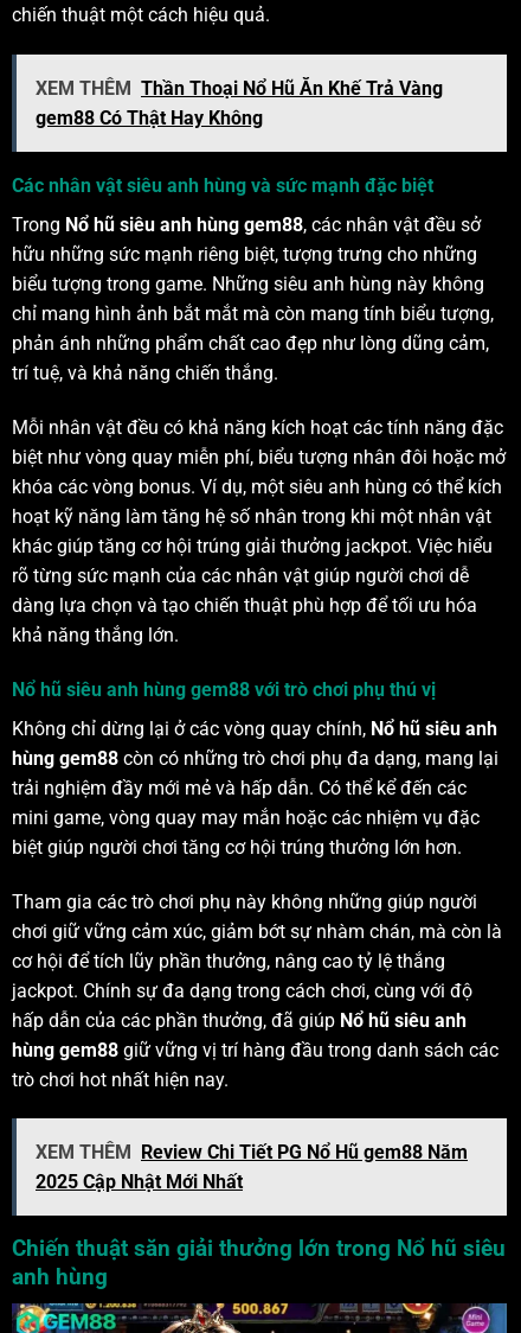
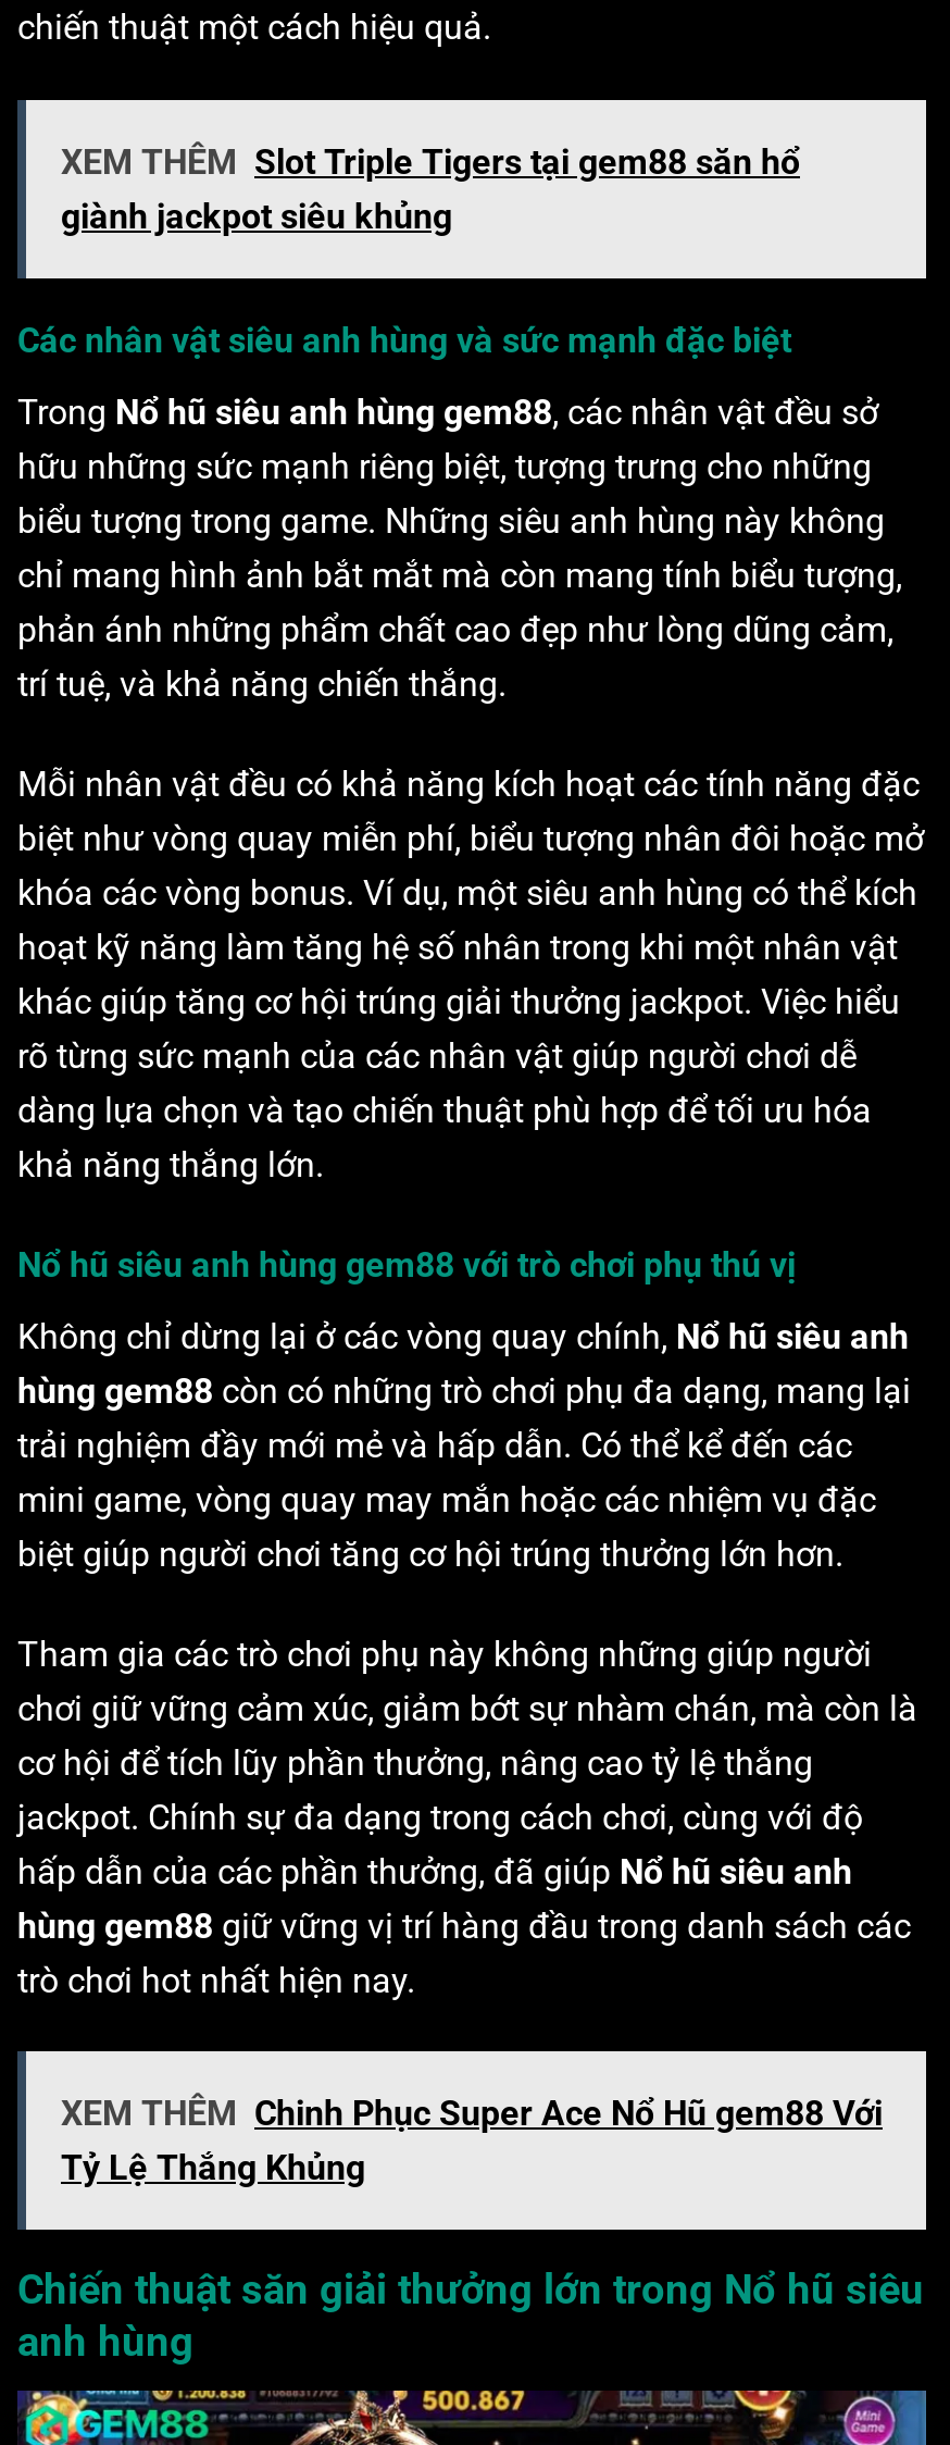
- XEM THÊM Thần Thoại Nổ Hũ Ăn Khế Trả Vàng
- gem88 Có Thật Hay Không
+ XEM THÊM Slot Triple Tigers tại gem88 săn hổ
+ giành jackpot siêu khủng

- XEM THÊM Review Chi Tiết PG Nổ Hũ gem88 Năm
- 2025 Cập Nhật Mới Nhất
+ XEM THÊM Chinh Phục Super Ace Nổ Hũ gem88 Với
+ Tỷ Lệ Thắng Khủng
